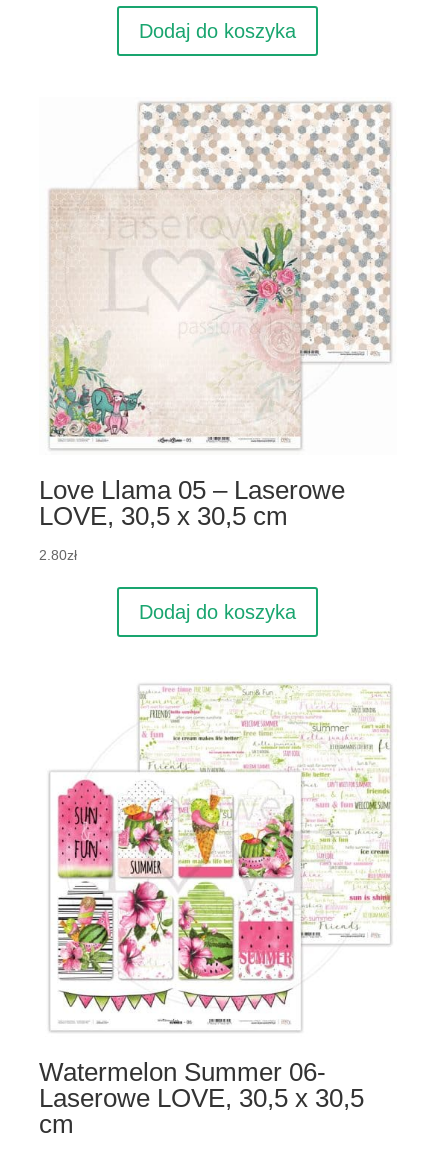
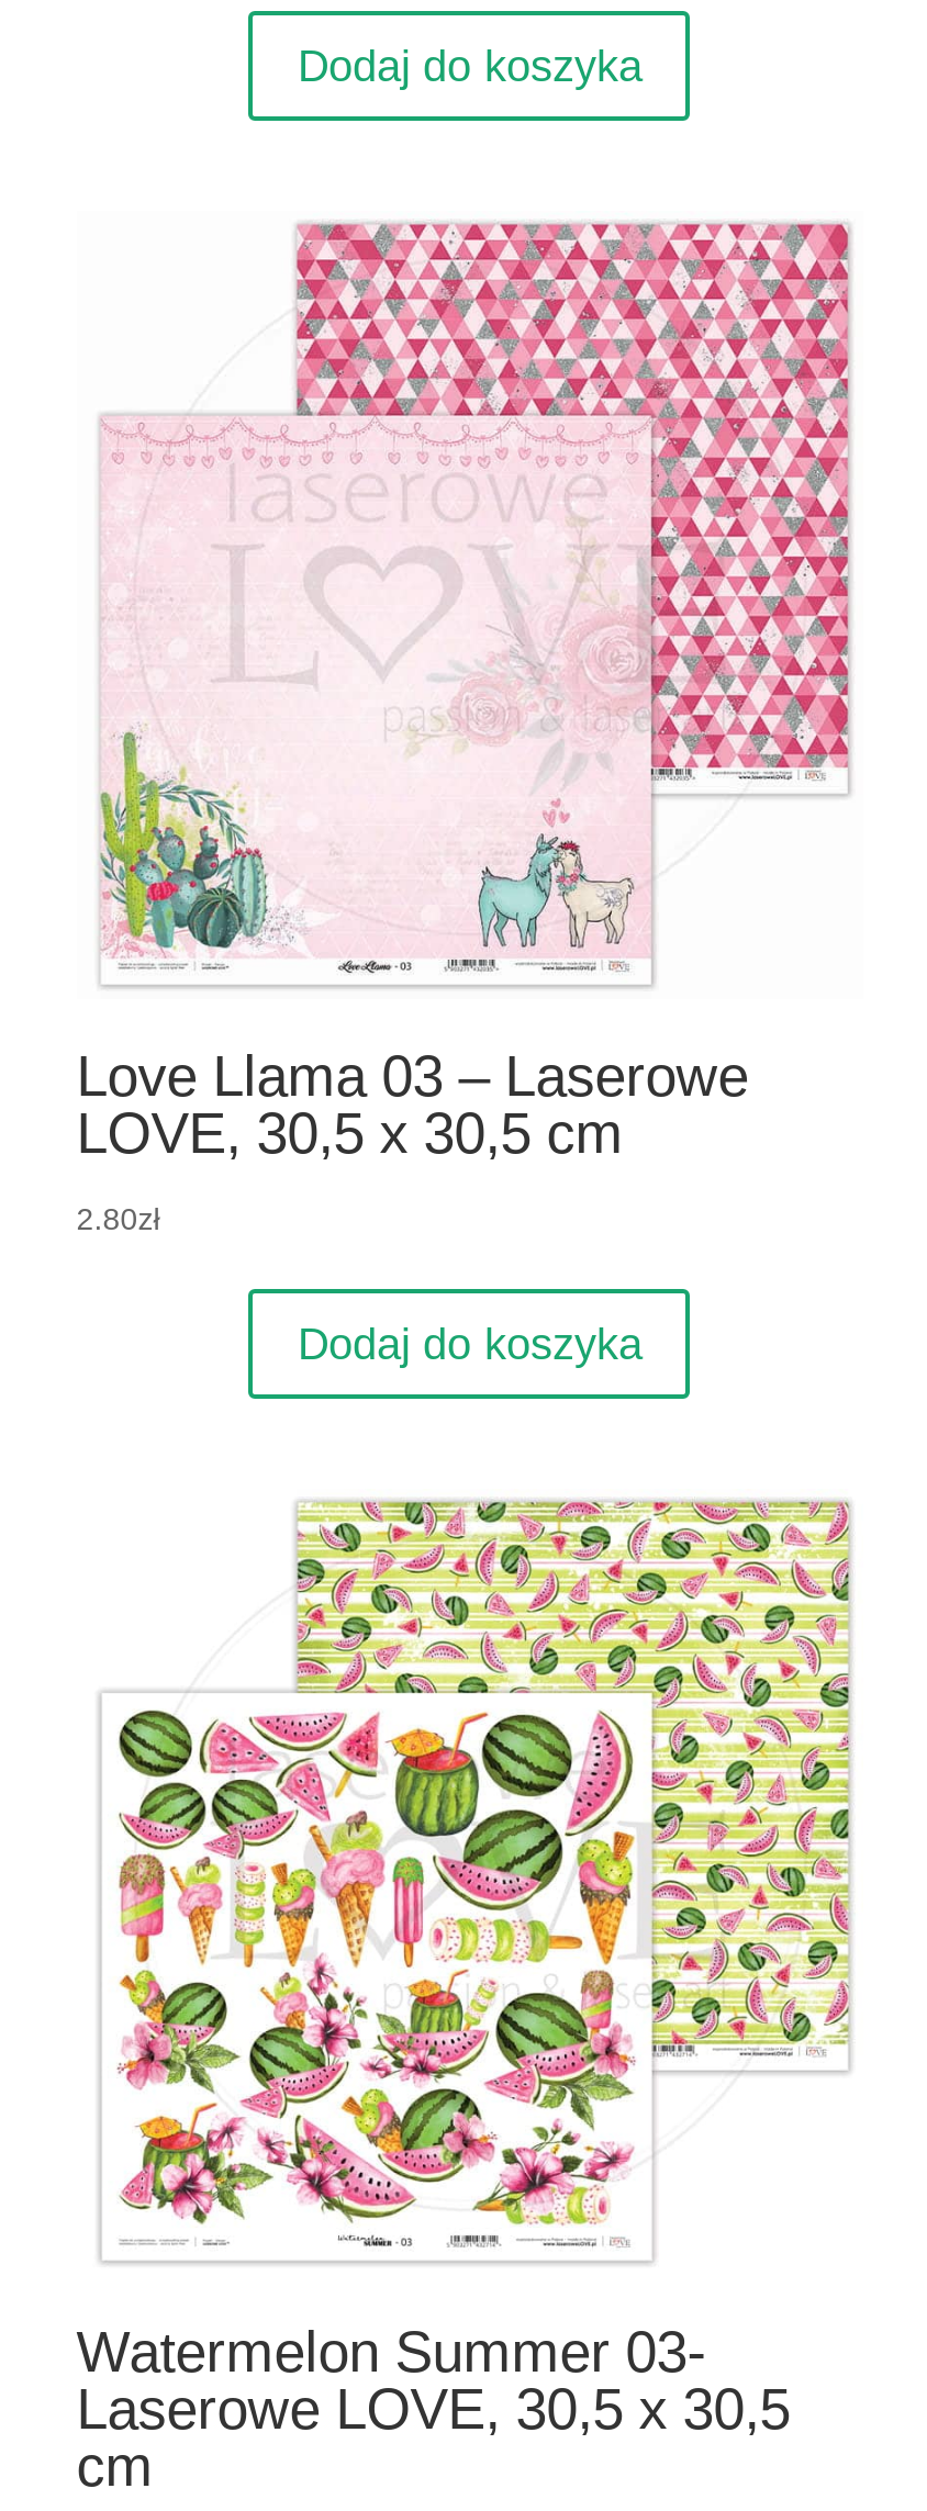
- [image]
- Love Llama 05 – Laserowe
+ [image]
+ Love Llama 03 – Laserowe

- [image]
+ [image]

- Watermelon Summer 06-
+ Watermelon Summer 03-
